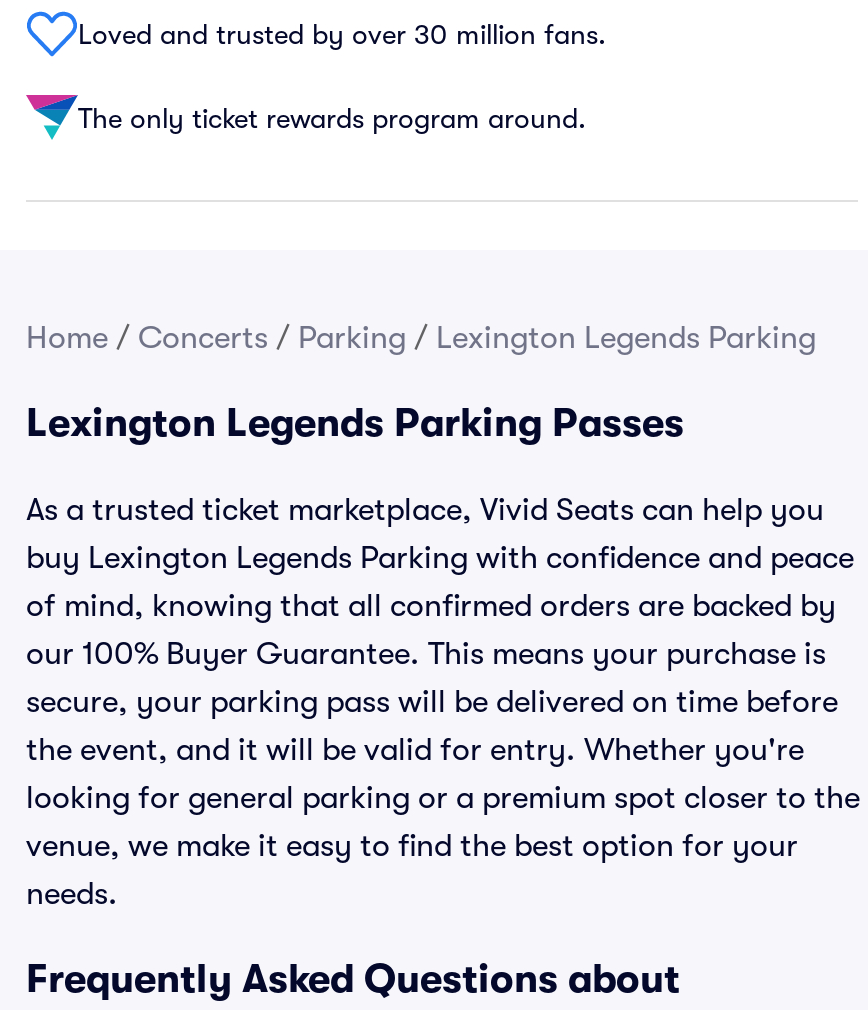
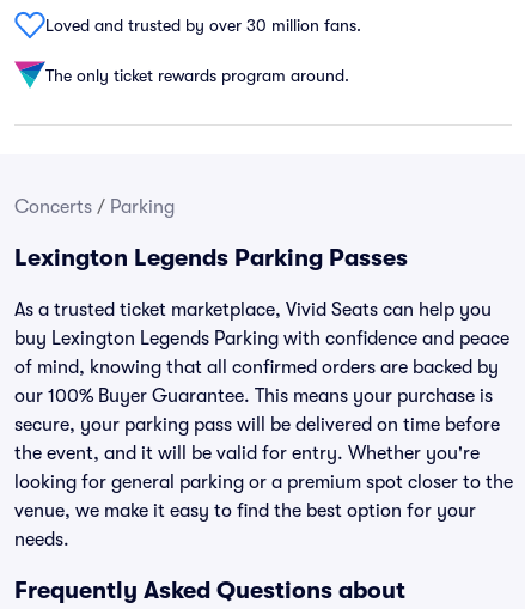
- Home / Concerts / Parking / Lexington Legends Parking
+ Concerts / Parking
